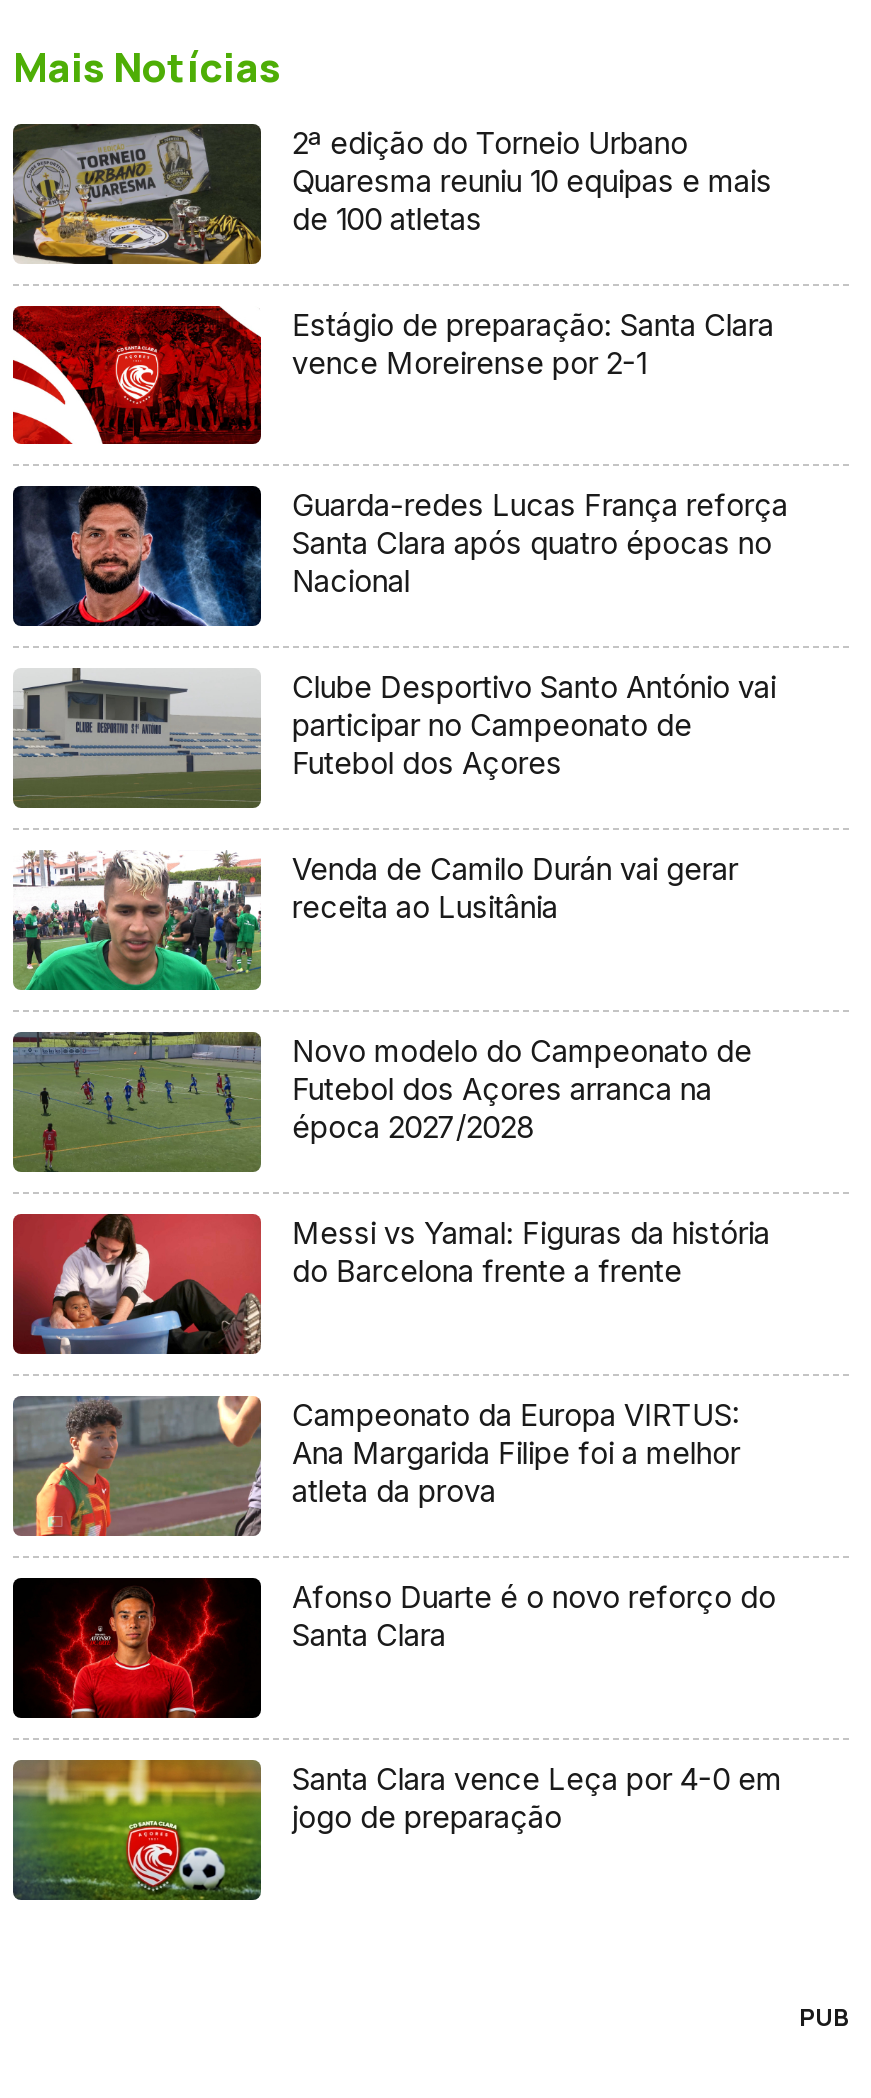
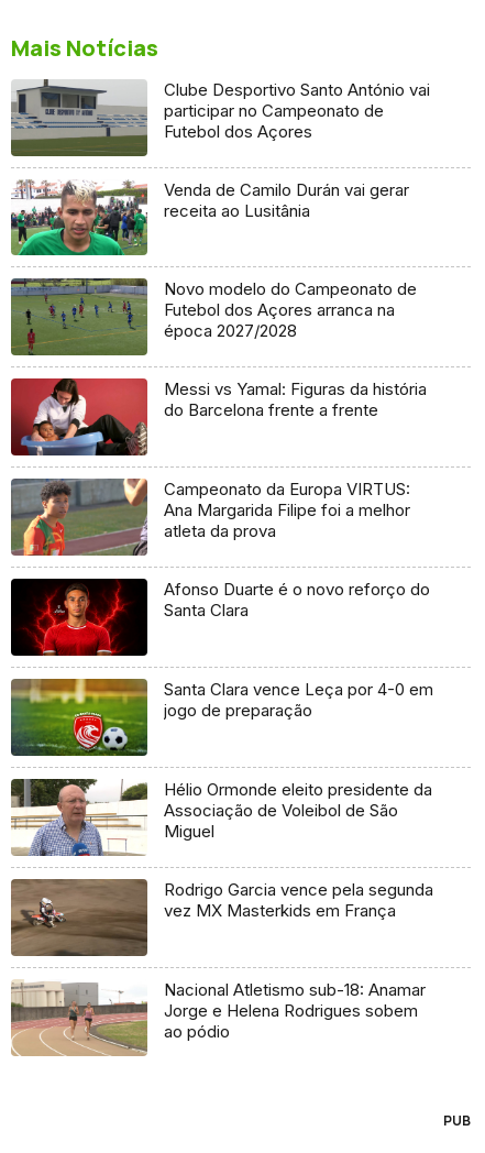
- [image]
- 2ª edição do Torneio Urbano
- Quaresma reuniu 10 equipas e mais
- de 100 atletas
- Estágio de preparação: Santa Clara
- vence Moreirense por 2-1

- [image]
- Guarda-redes Lucas França reforça
- Santa Clara após quatro épocas no
- Nacional

- [image]

moved up: [image] | Clube Desportivo Santo António vai | participar no Campeonato de | ... | Santa Clara vence Leça por 4-0 em | jogo de preparação

+ [image]
+ Nacional Atletismo sub-18: Anamar
+ Jorge e Helena Rodrigues sobem
+ ao pódio

+ [image]
+ Hélio Ormonde eleito presidente da
+ Associação de Voleibol de São
+ Miguel
+ Rodrigo Garcia vence pela segunda
+ vez MX Masterkids em França

+ [image]
